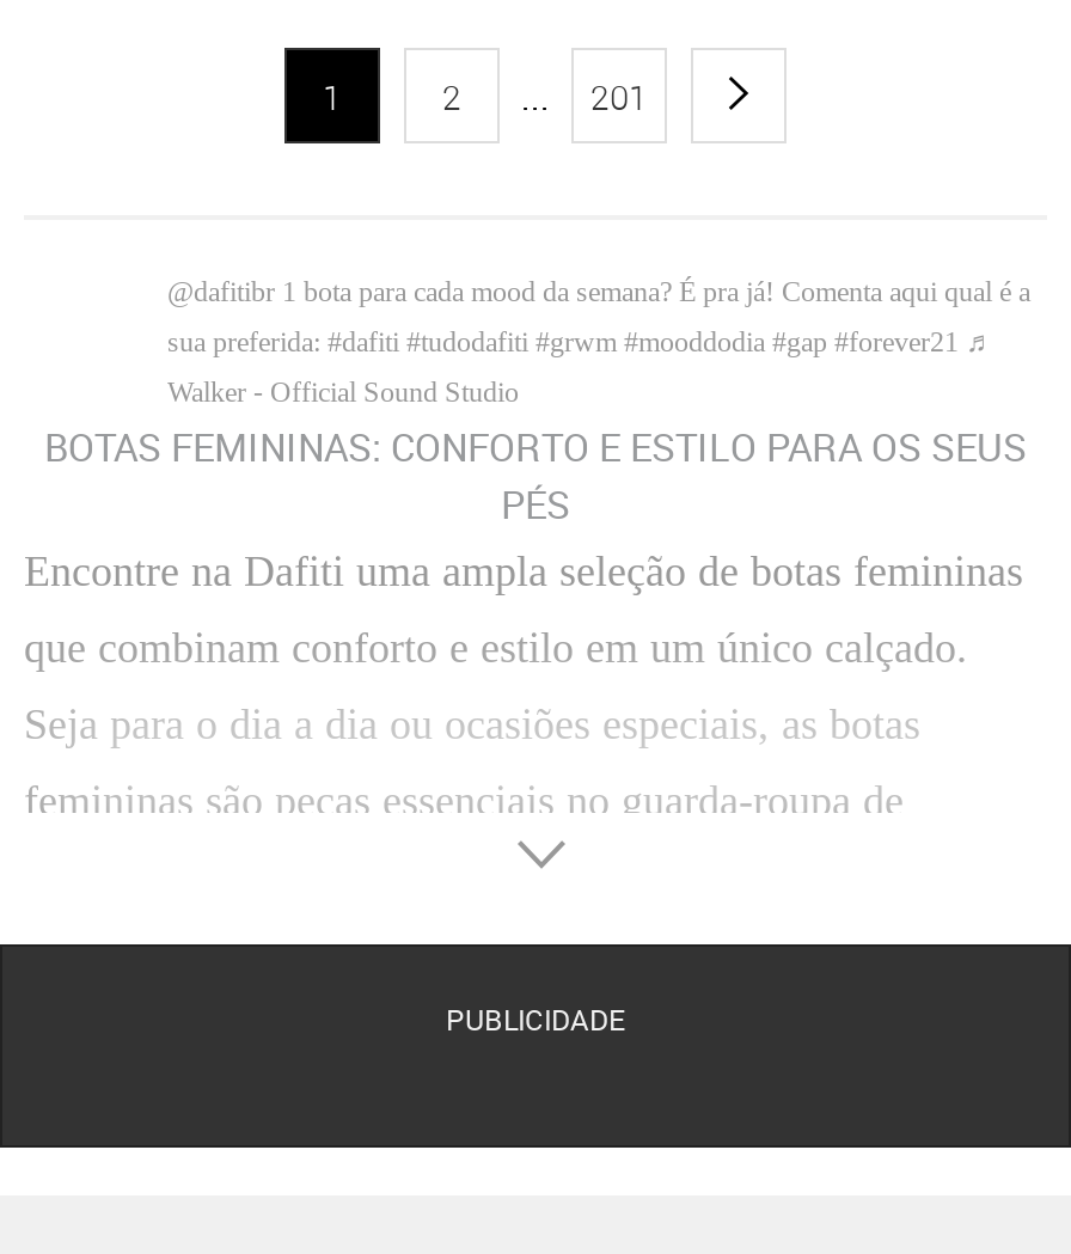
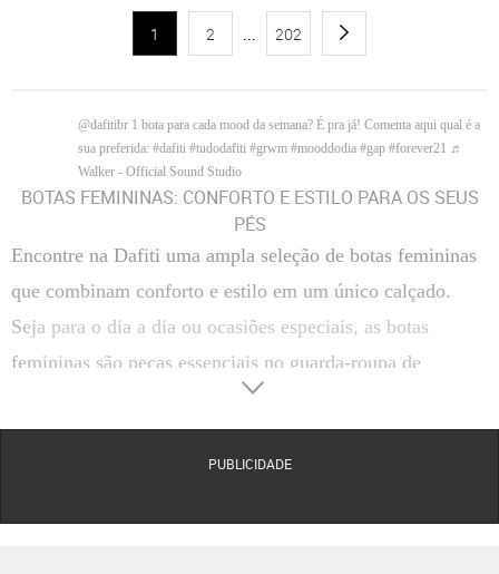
- 201
+ 202
